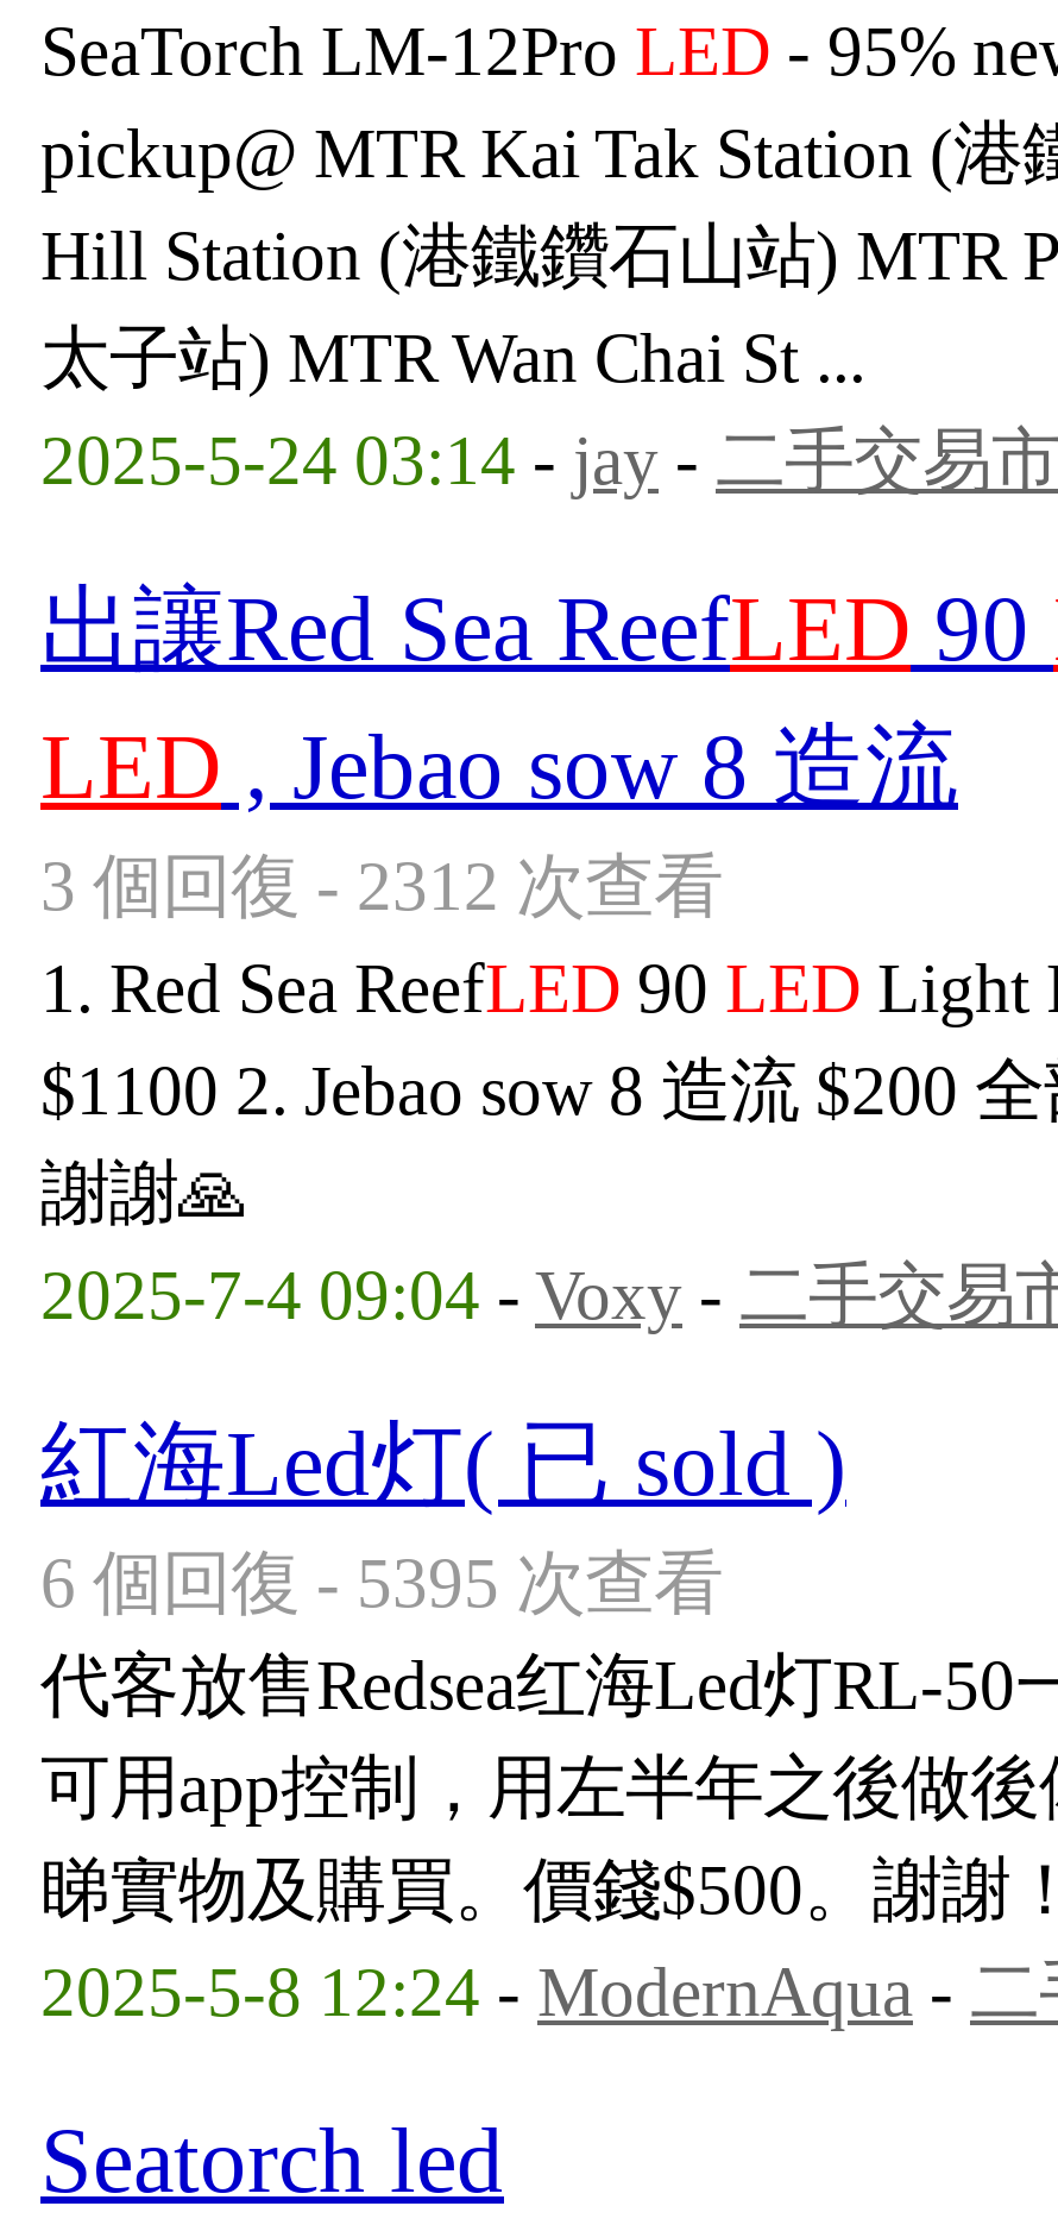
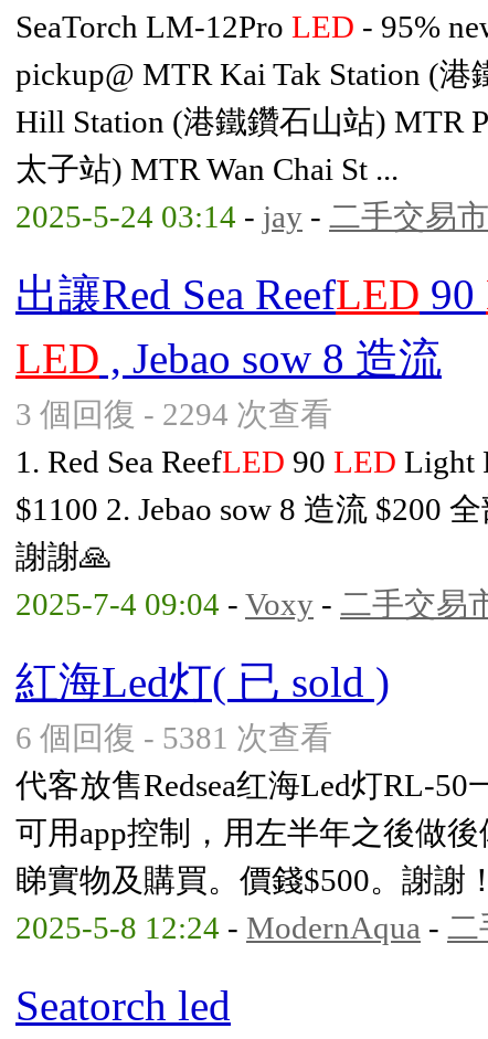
- 3 個回復 - 2312 次查看
+ 3 個回復 - 2294 次查看

- 6 個回復 - 5395 次查看
+ 6 個回復 - 5381 次查看
